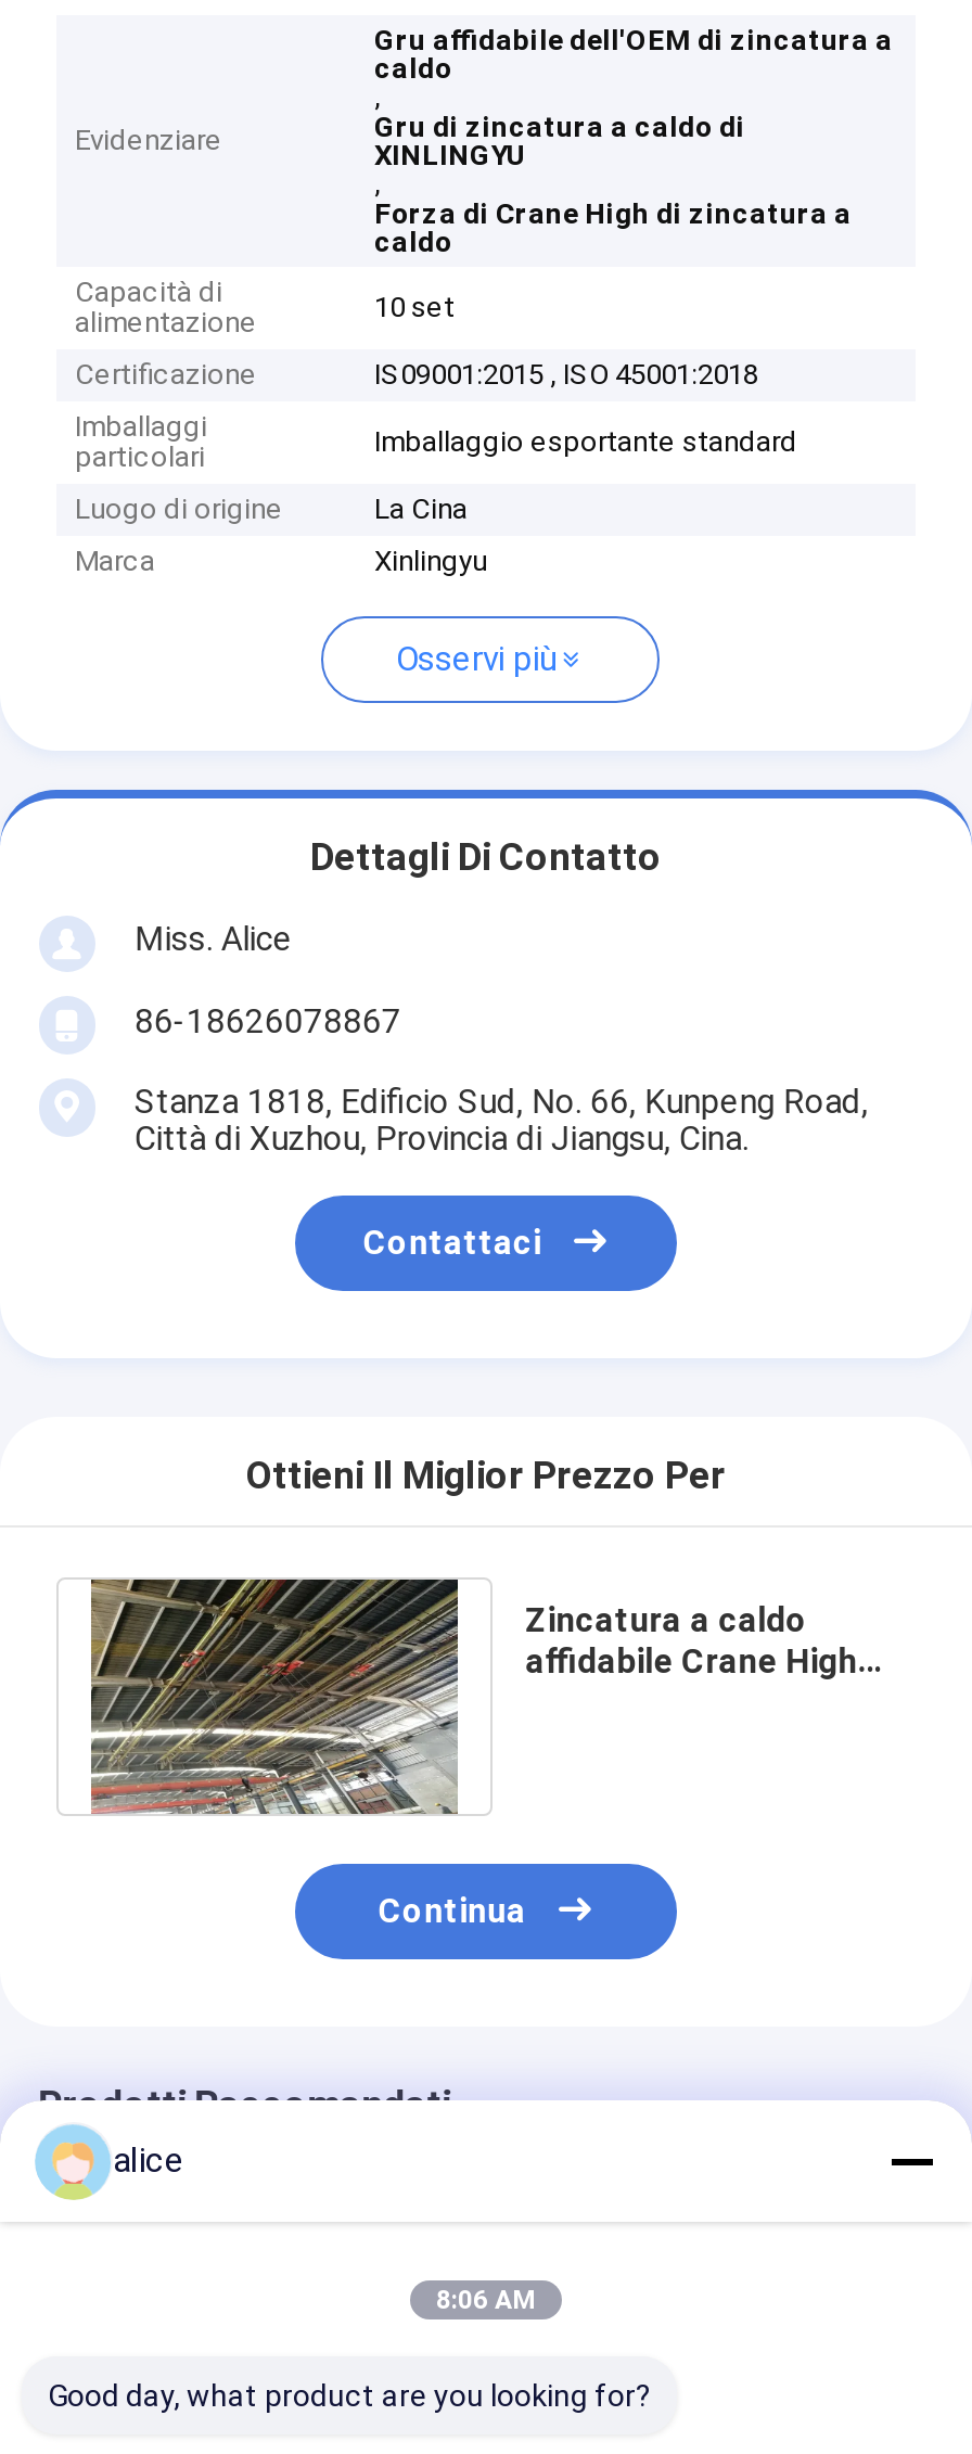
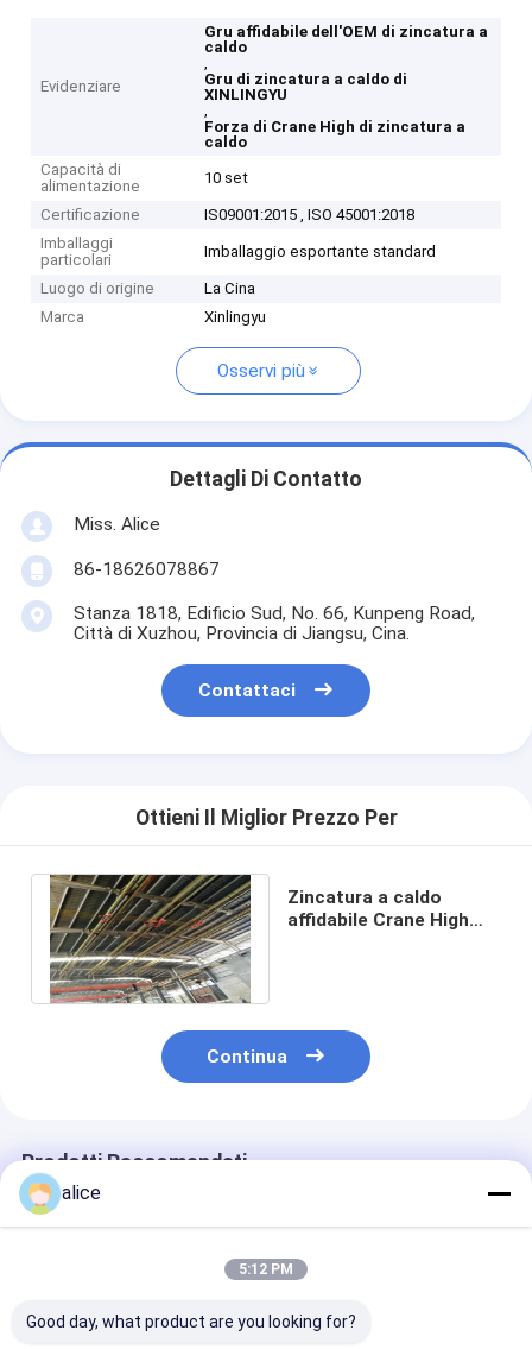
- 8:06 AM
+ 5:12 PM
